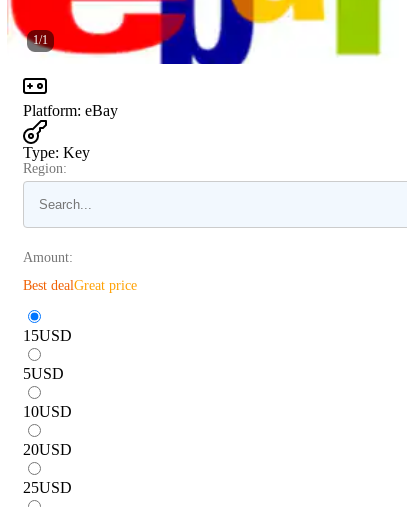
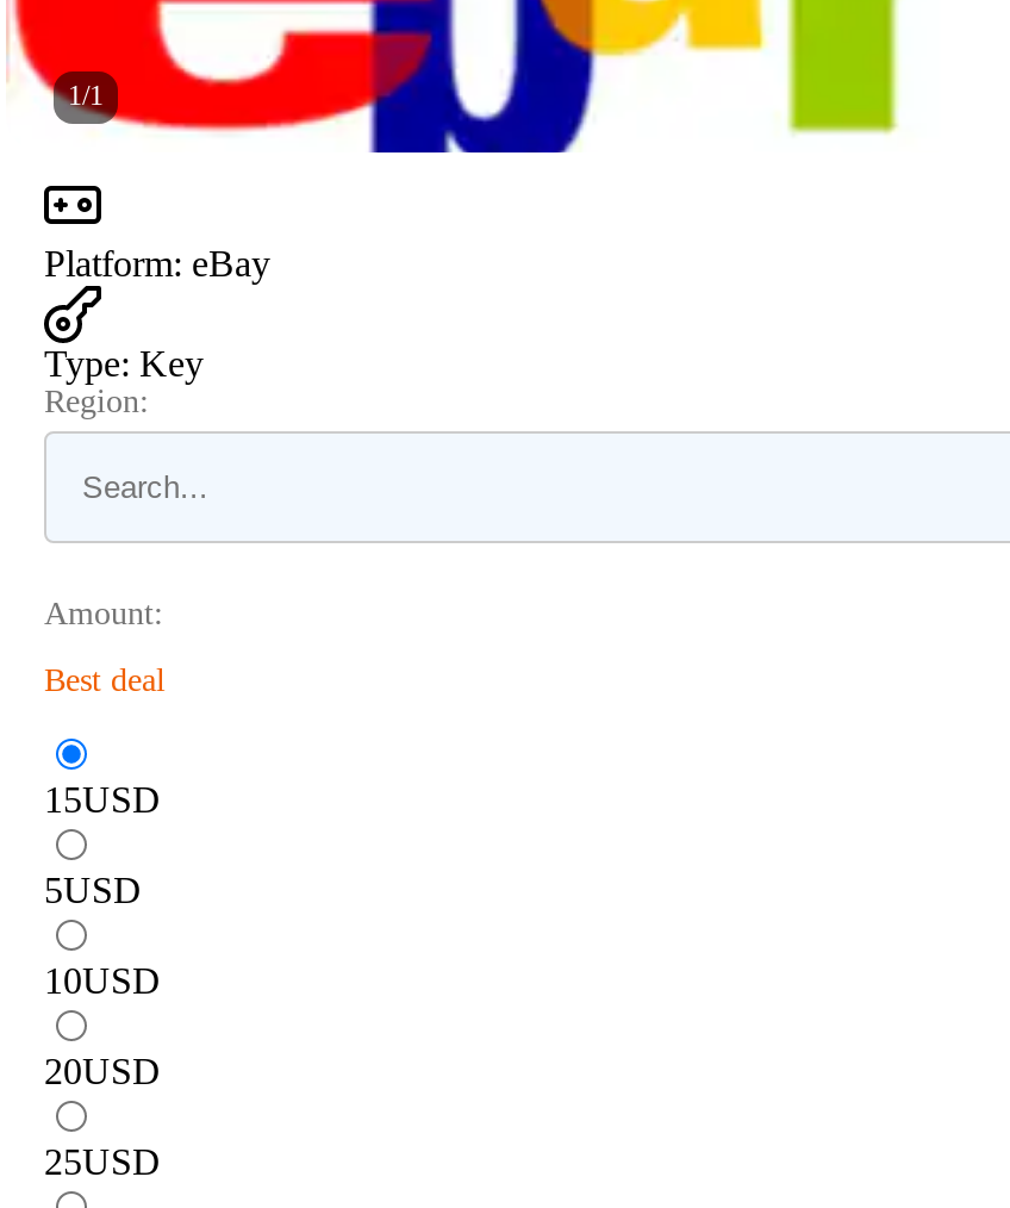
- Best dealGreat price
+ Best deal
